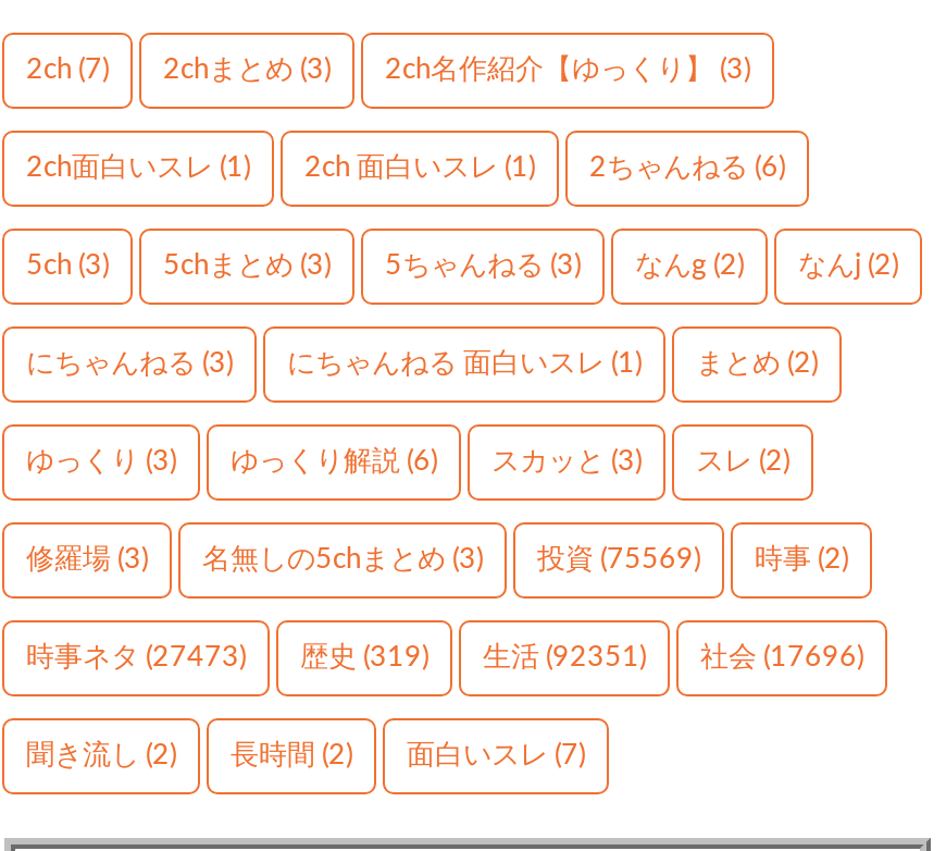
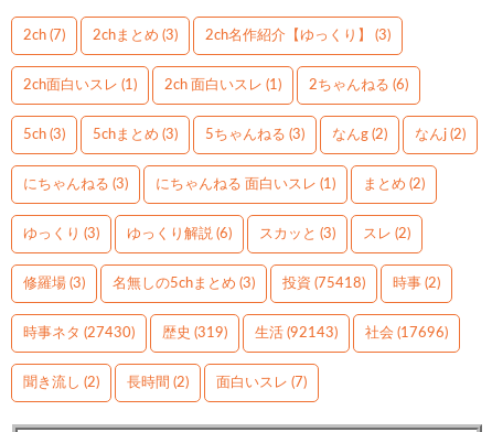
- 投資(75569)
+ 投資(75418)

- 時事ネタ(27473)
+ 時事ネタ(27430)

- 生活(92351)
+ 生活(92143)
